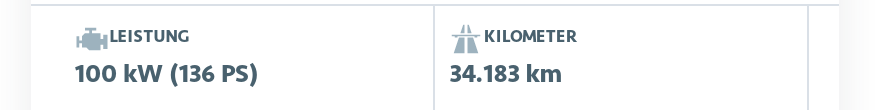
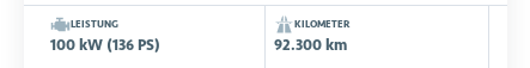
- 34.183 km
+ 92.300 km
